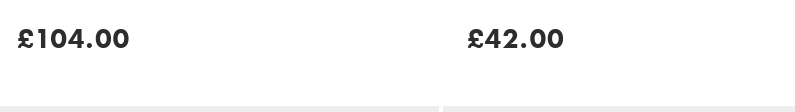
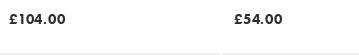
- £42.00
+ £54.00
